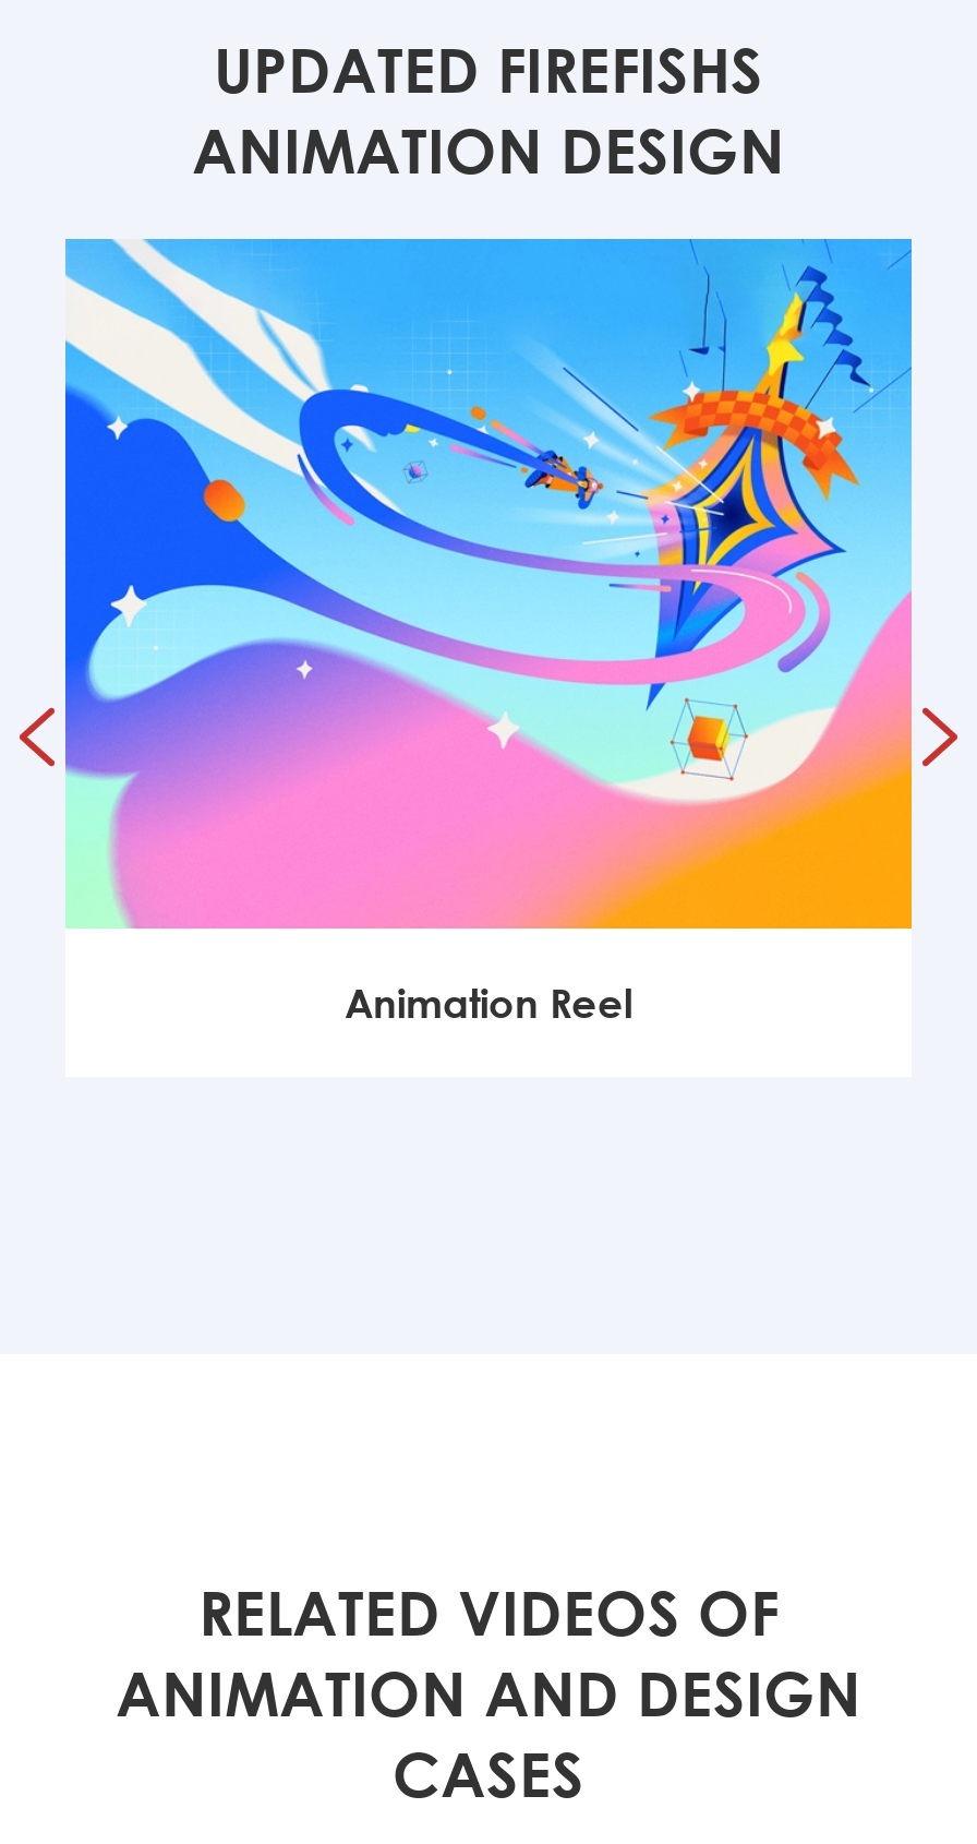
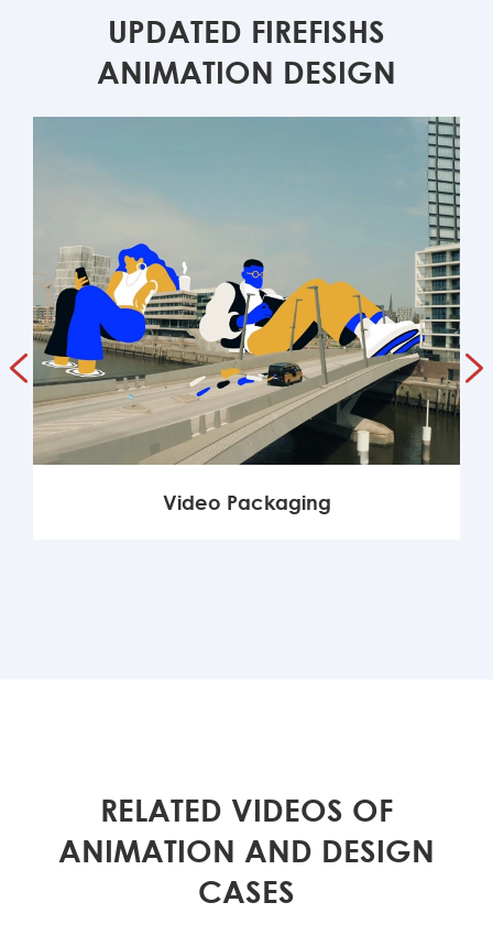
- [image]
- Animation Reel
+ [image]
+ Video Packaging
